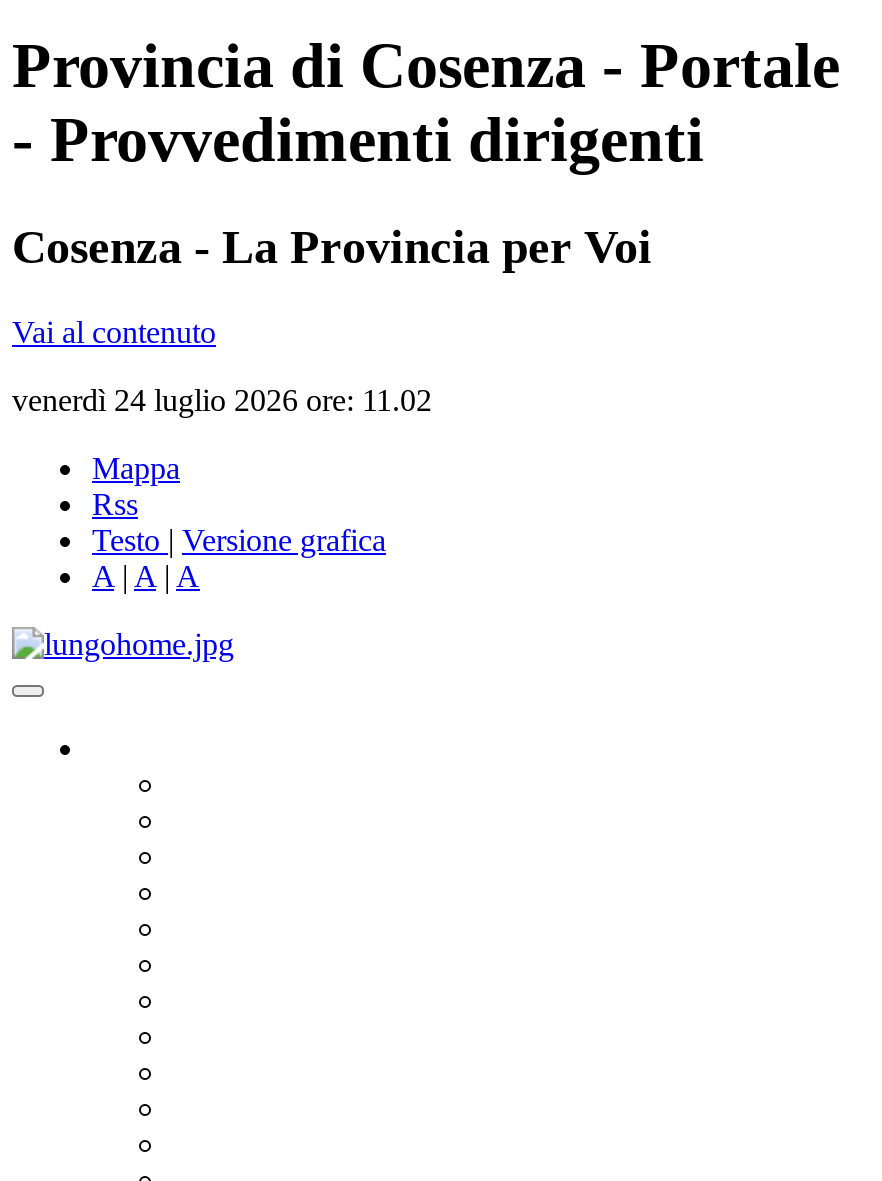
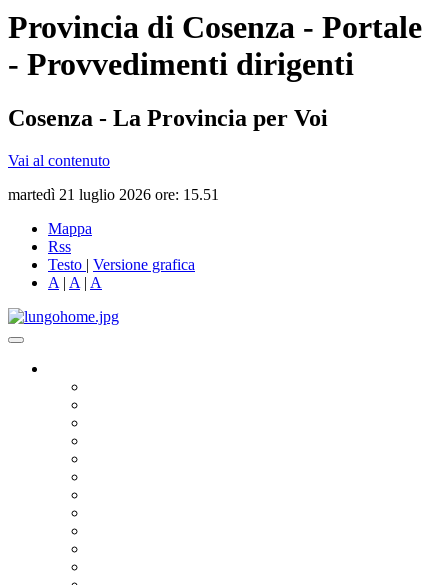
- venerdì 24 luglio 2026 ore: 11.02
+ martedì 21 luglio 2026 ore: 15.51
